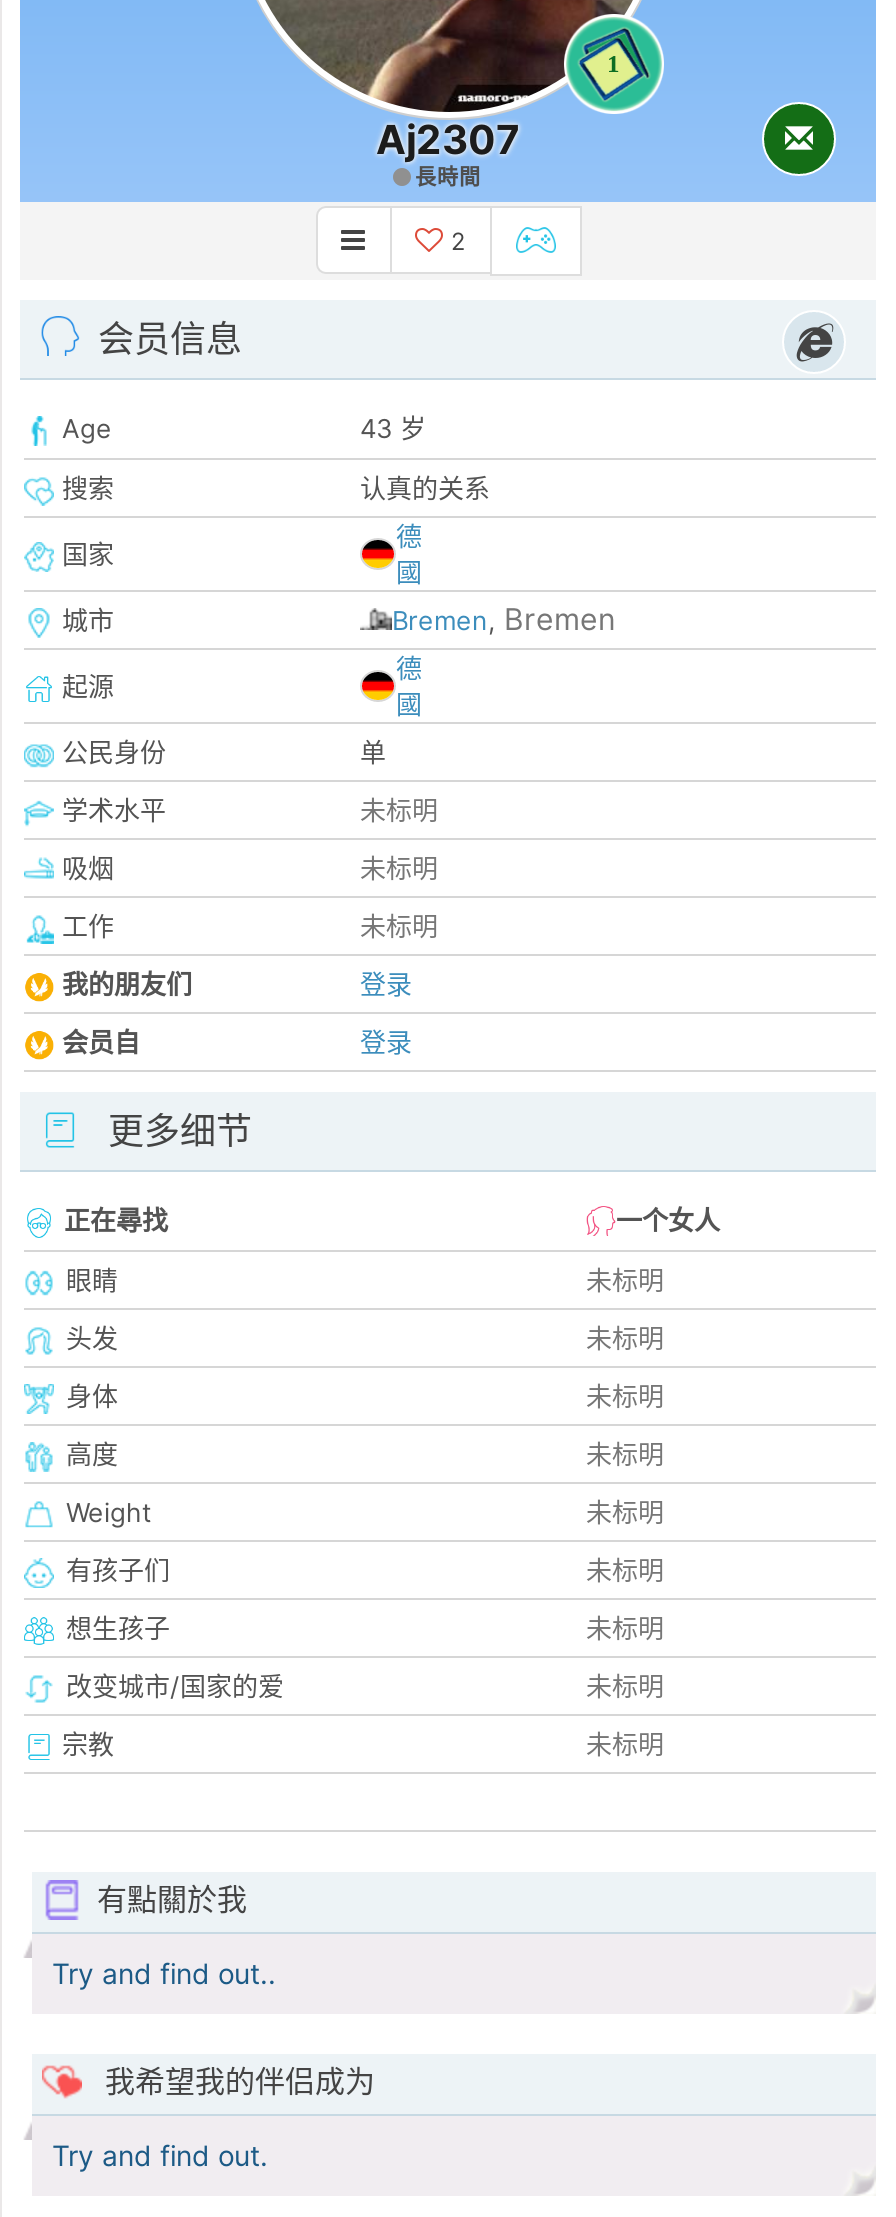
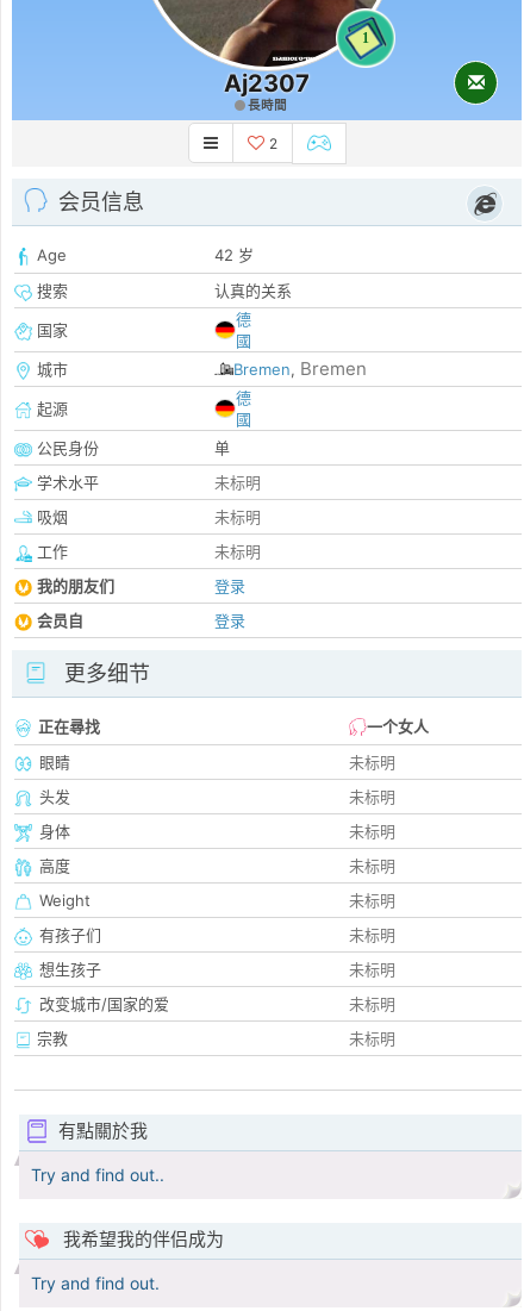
- 43 岁
+ 42 岁
